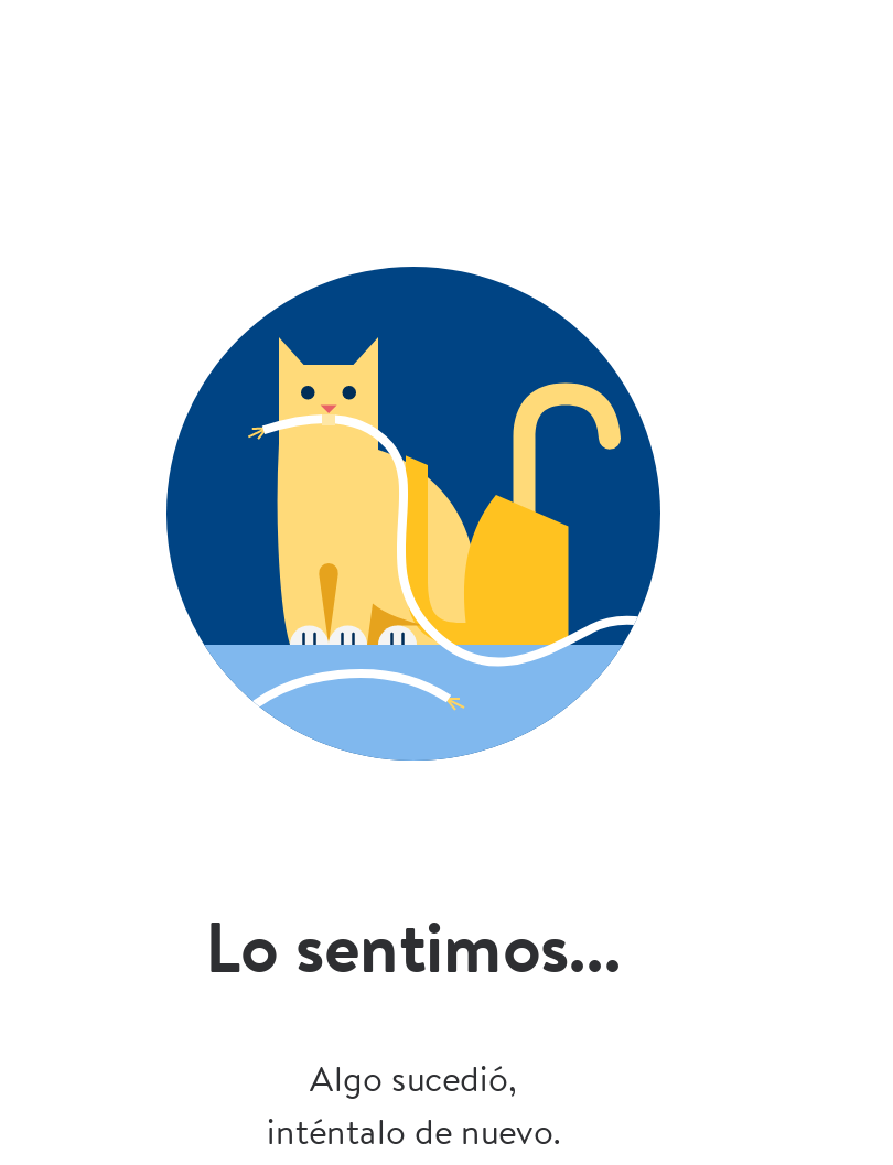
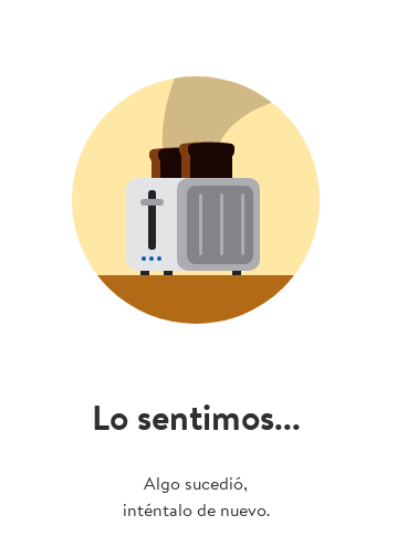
- [image]
+ [image]
